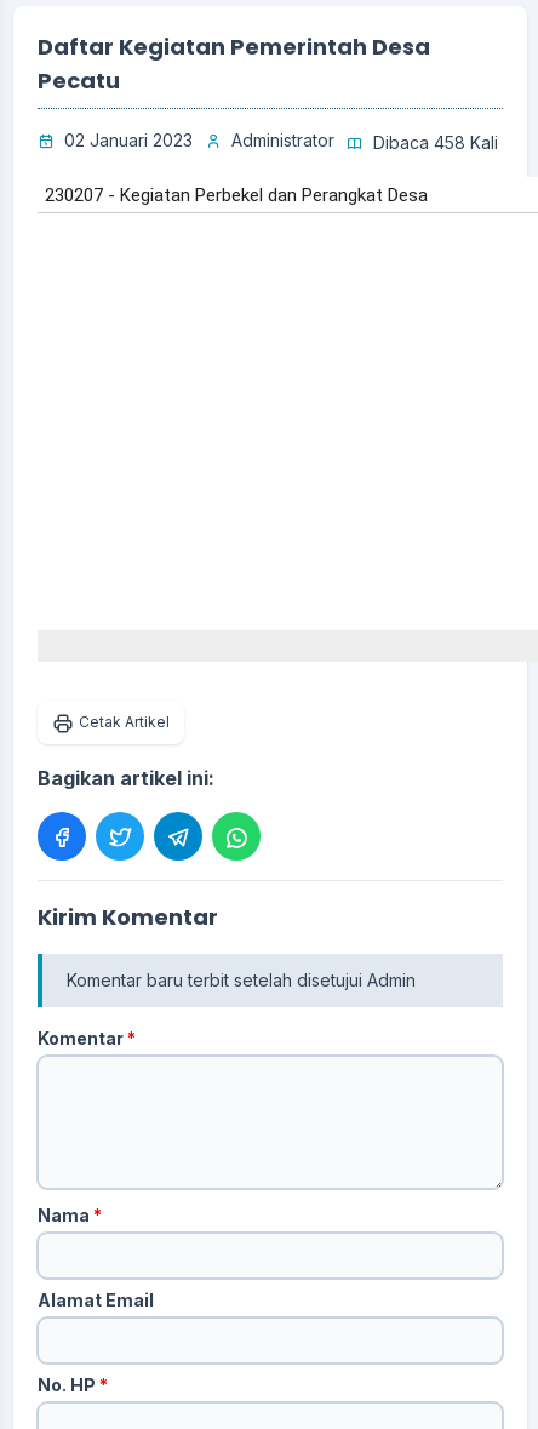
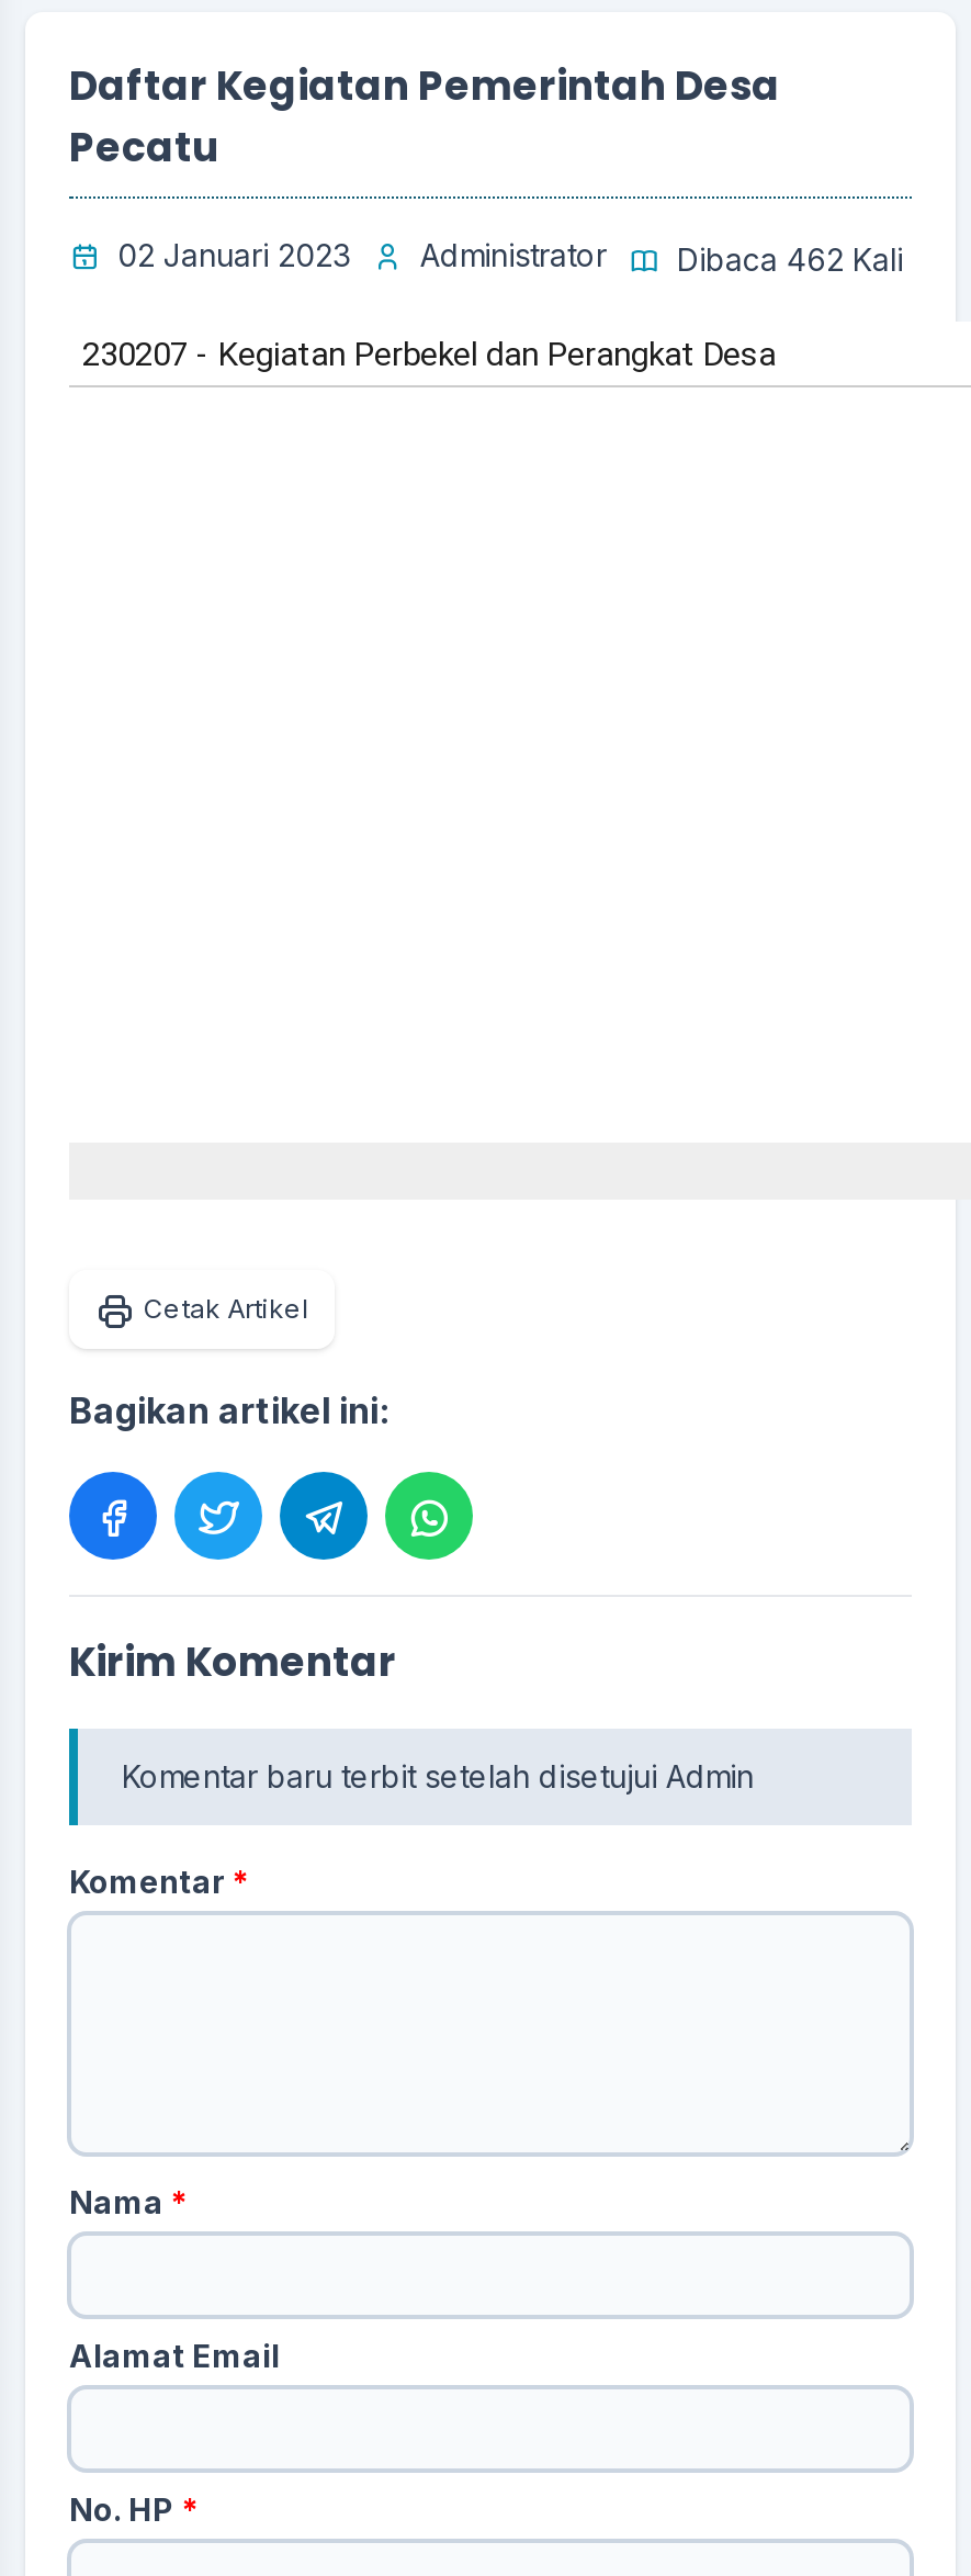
- 02 Januari 2023 Administrator Dibaca 458 Kali
+ 02 Januari 2023 Administrator Dibaca 462 Kali
